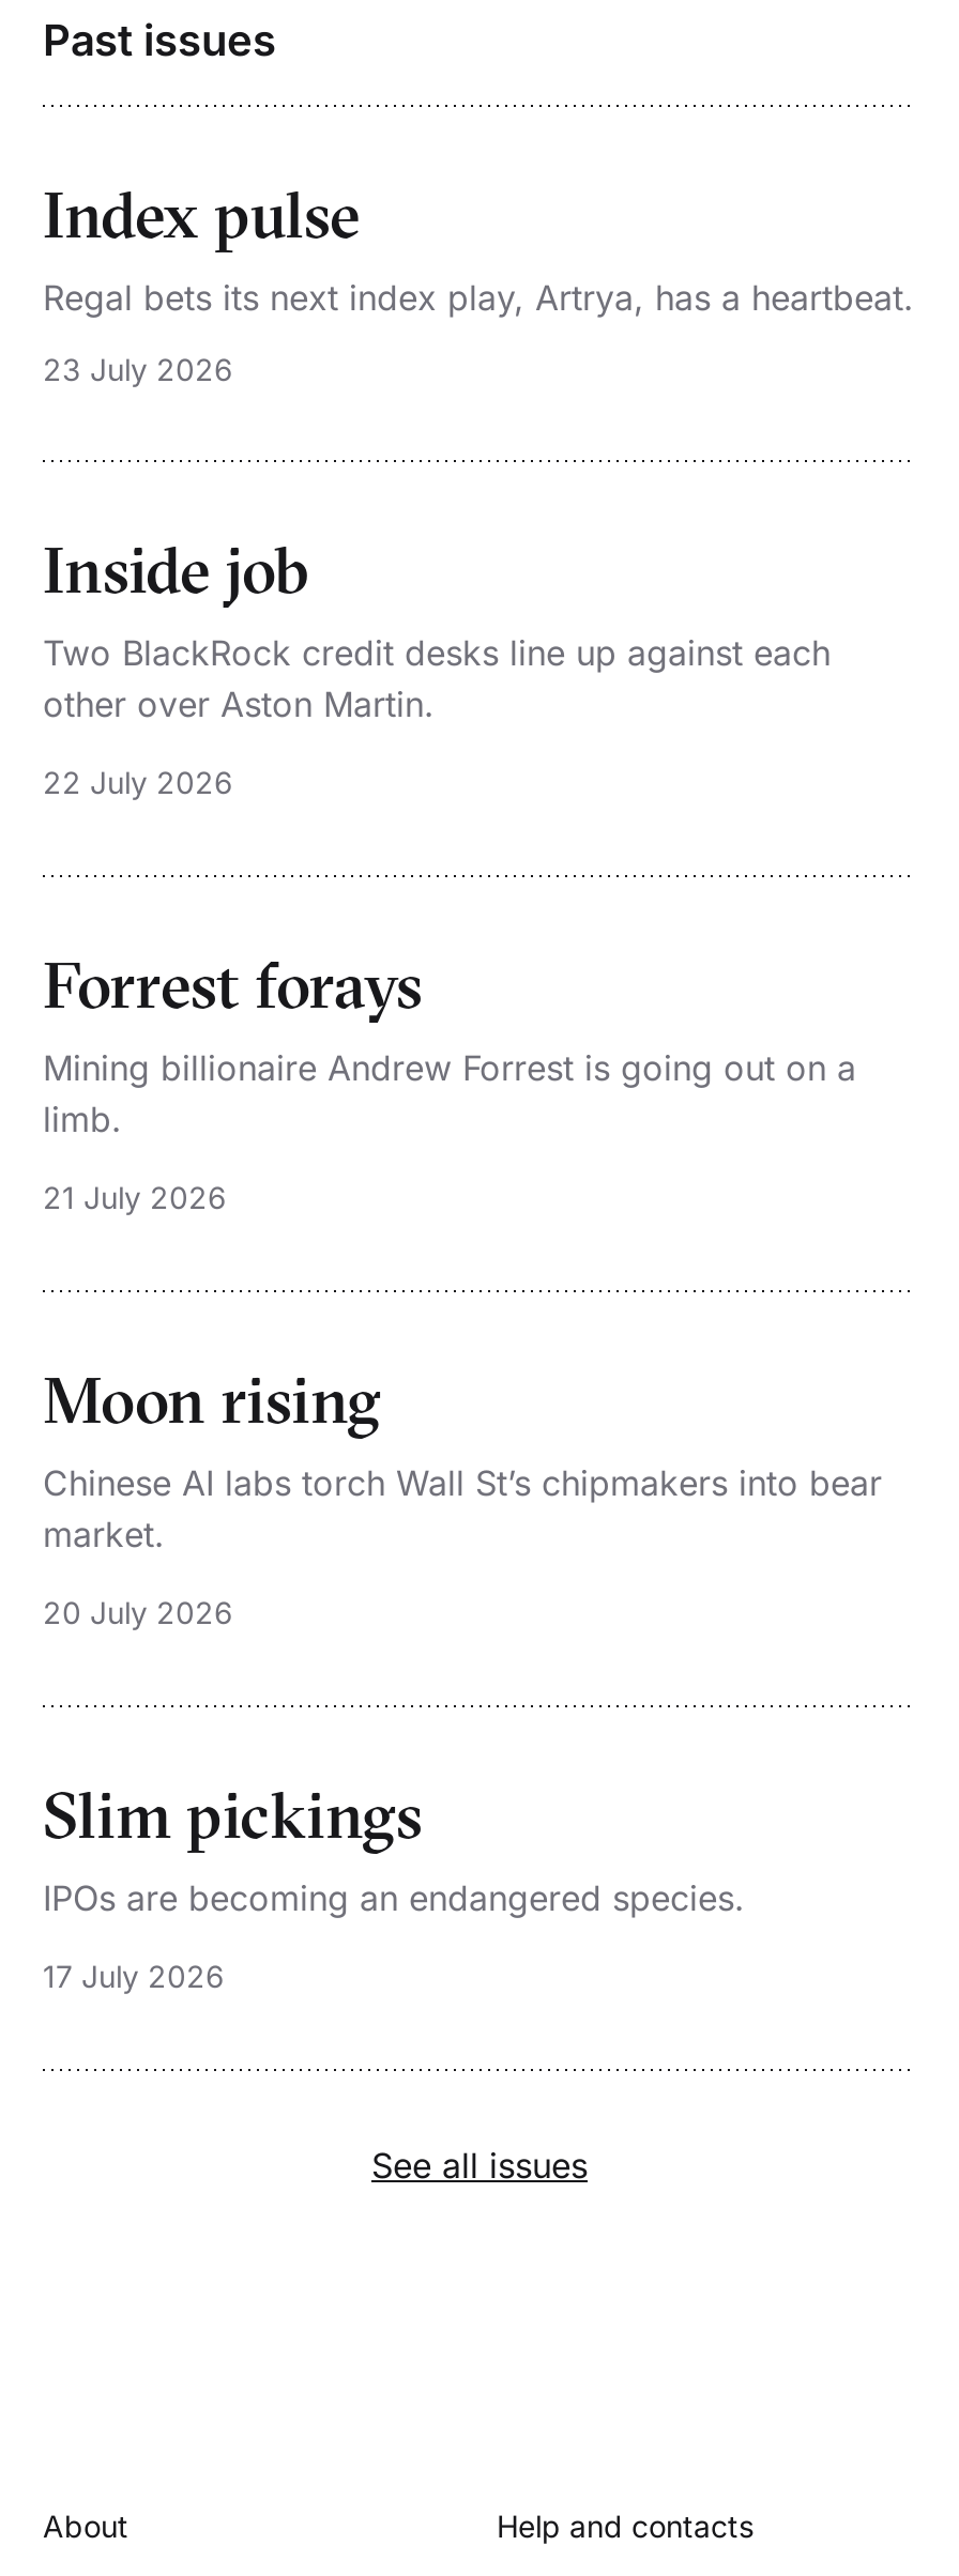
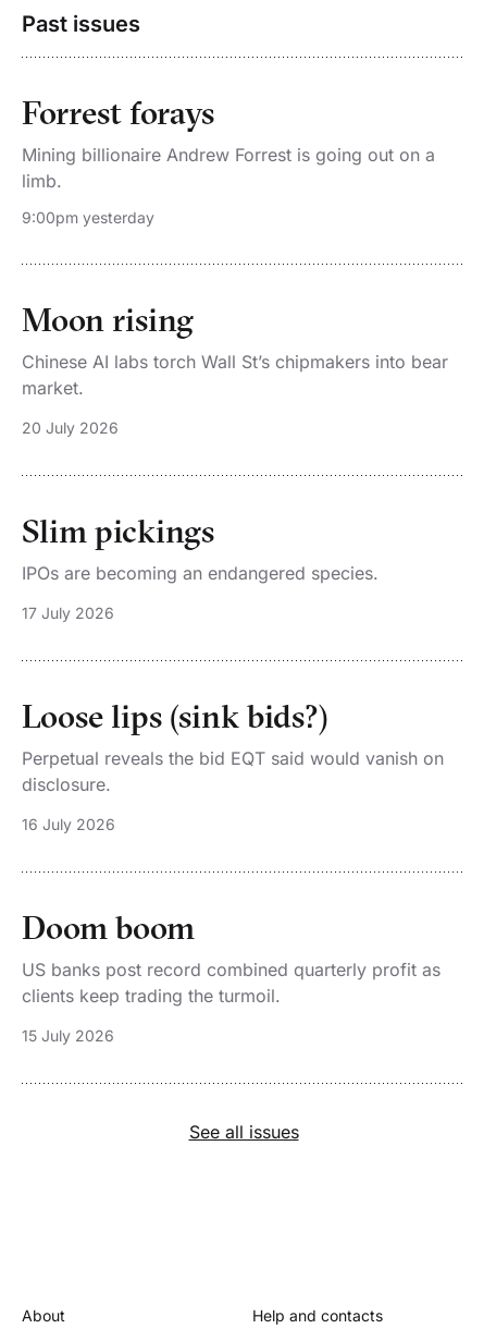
- Index pulse
- Regal bets its next index play, Artrya, has a heartbeat.
- 23 July 2026
- Inside job
- Two BlackRock credit desks line up against each
- other over Aston Martin.
- 22 July 2026

moved up: Forrest forays | Mining billionaire Andrew Forrest is going out on a | limb.

- 21 July 2026
+ 9:00pm yesterday

moved up: Moon rising | Chinese AI labs torch Wall St’s chipmakers into bear | market. | 20 July 2026 | Slim pickings | IPOs are becoming an endangered species. | 17 July 2026

+ Loose lips (sink bids?)
+ Perpetual reveals the bid EQT said would vanish on
+ disclosure.
+ 16 July 2026
+ Doom boom
+ US banks post record combined quarterly profit as
+ clients keep trading the turmoil.
+ 15 July 2026
